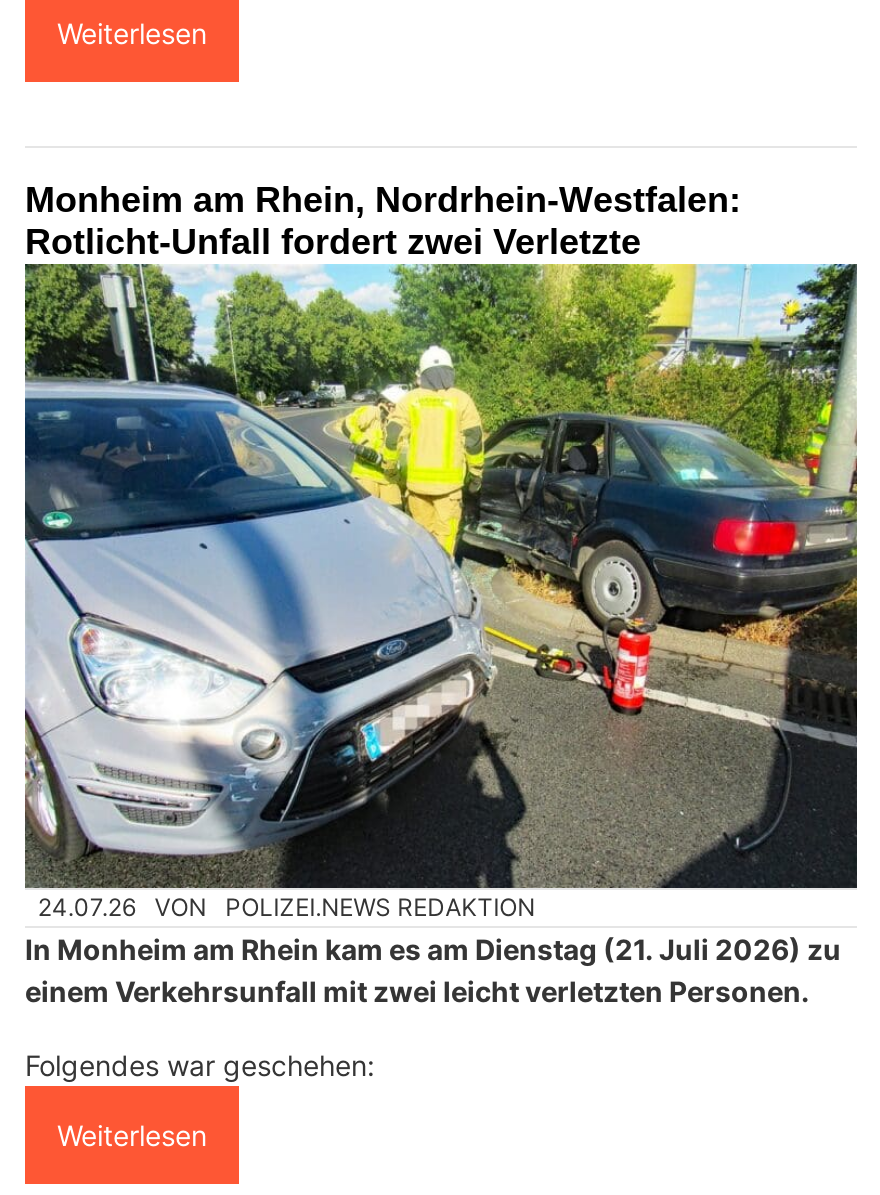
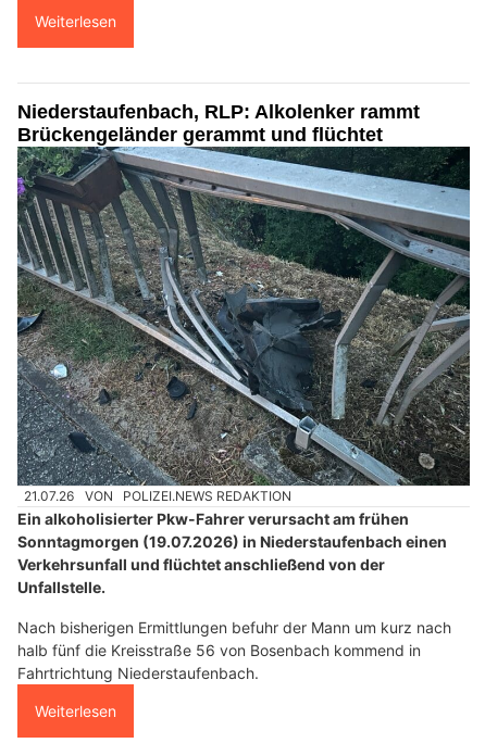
- Monheim am Rhein, Nordrhein-Westfalen:
- Rotlicht-Unfall fordert zwei Verletzte
+ Niederstaufenbach, RLP: Alkolenker rammt
+ Brückengeländer gerammt und flüchtet

- [image]
- 24.07.26 VON POLIZEI.NEWS REDAKTION
+ [image]
+ 21.07.26 VON POLIZEI.NEWS REDAKTION

- In Monheim am Rhein kam es am Dienstag (21. Juli 2026) zu
- einem Verkehrsunfall mit zwei leicht verletzten Personen.
+ Ein alkoholisierter Pkw-Fahrer verursacht am frühen
+ Sonntagmorgen (19.07.2026) in Niederstaufenbach einen
+ Verkehrsunfall und flüchtet anschließend von der
+ Unfallstelle.

- Folgendes war geschehen:
+ Nach bisherigen Ermittlungen befuhr der Mann um kurz nach
+ halb fünf die Kreisstraße 56 von Bosenbach kommend in
+ Fahrtrichtung Niederstaufenbach.
